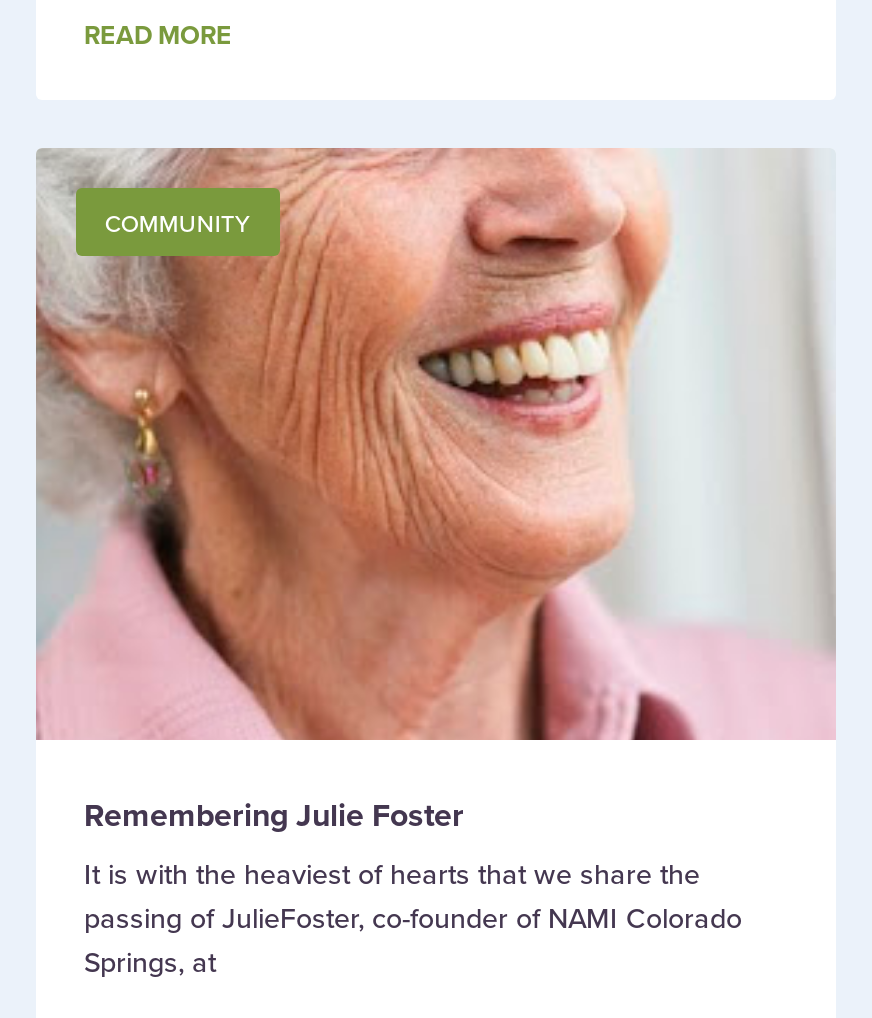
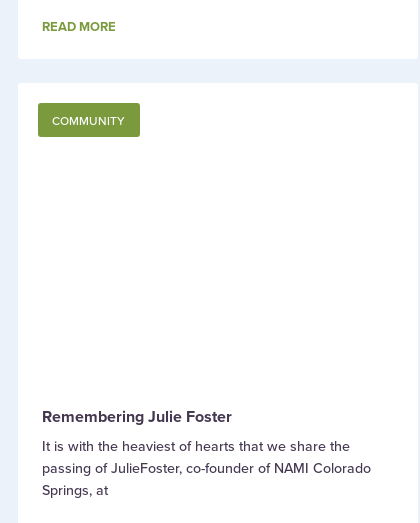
- [image]
